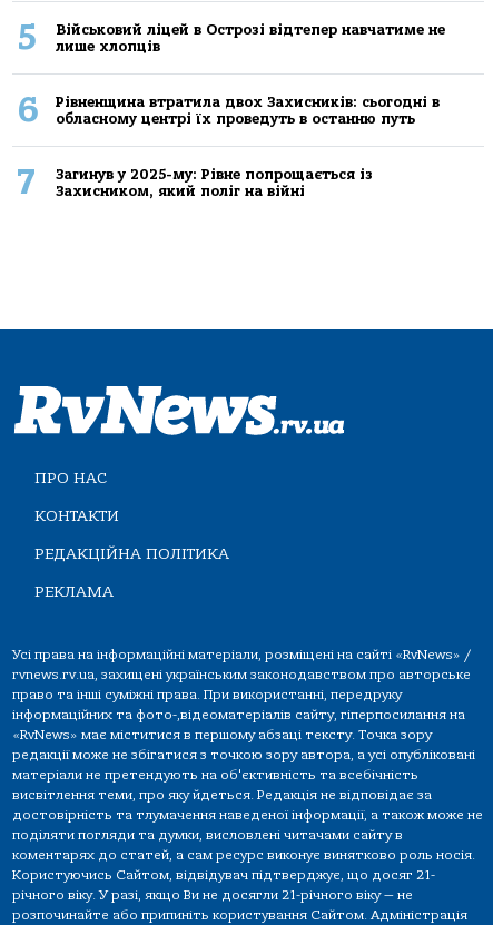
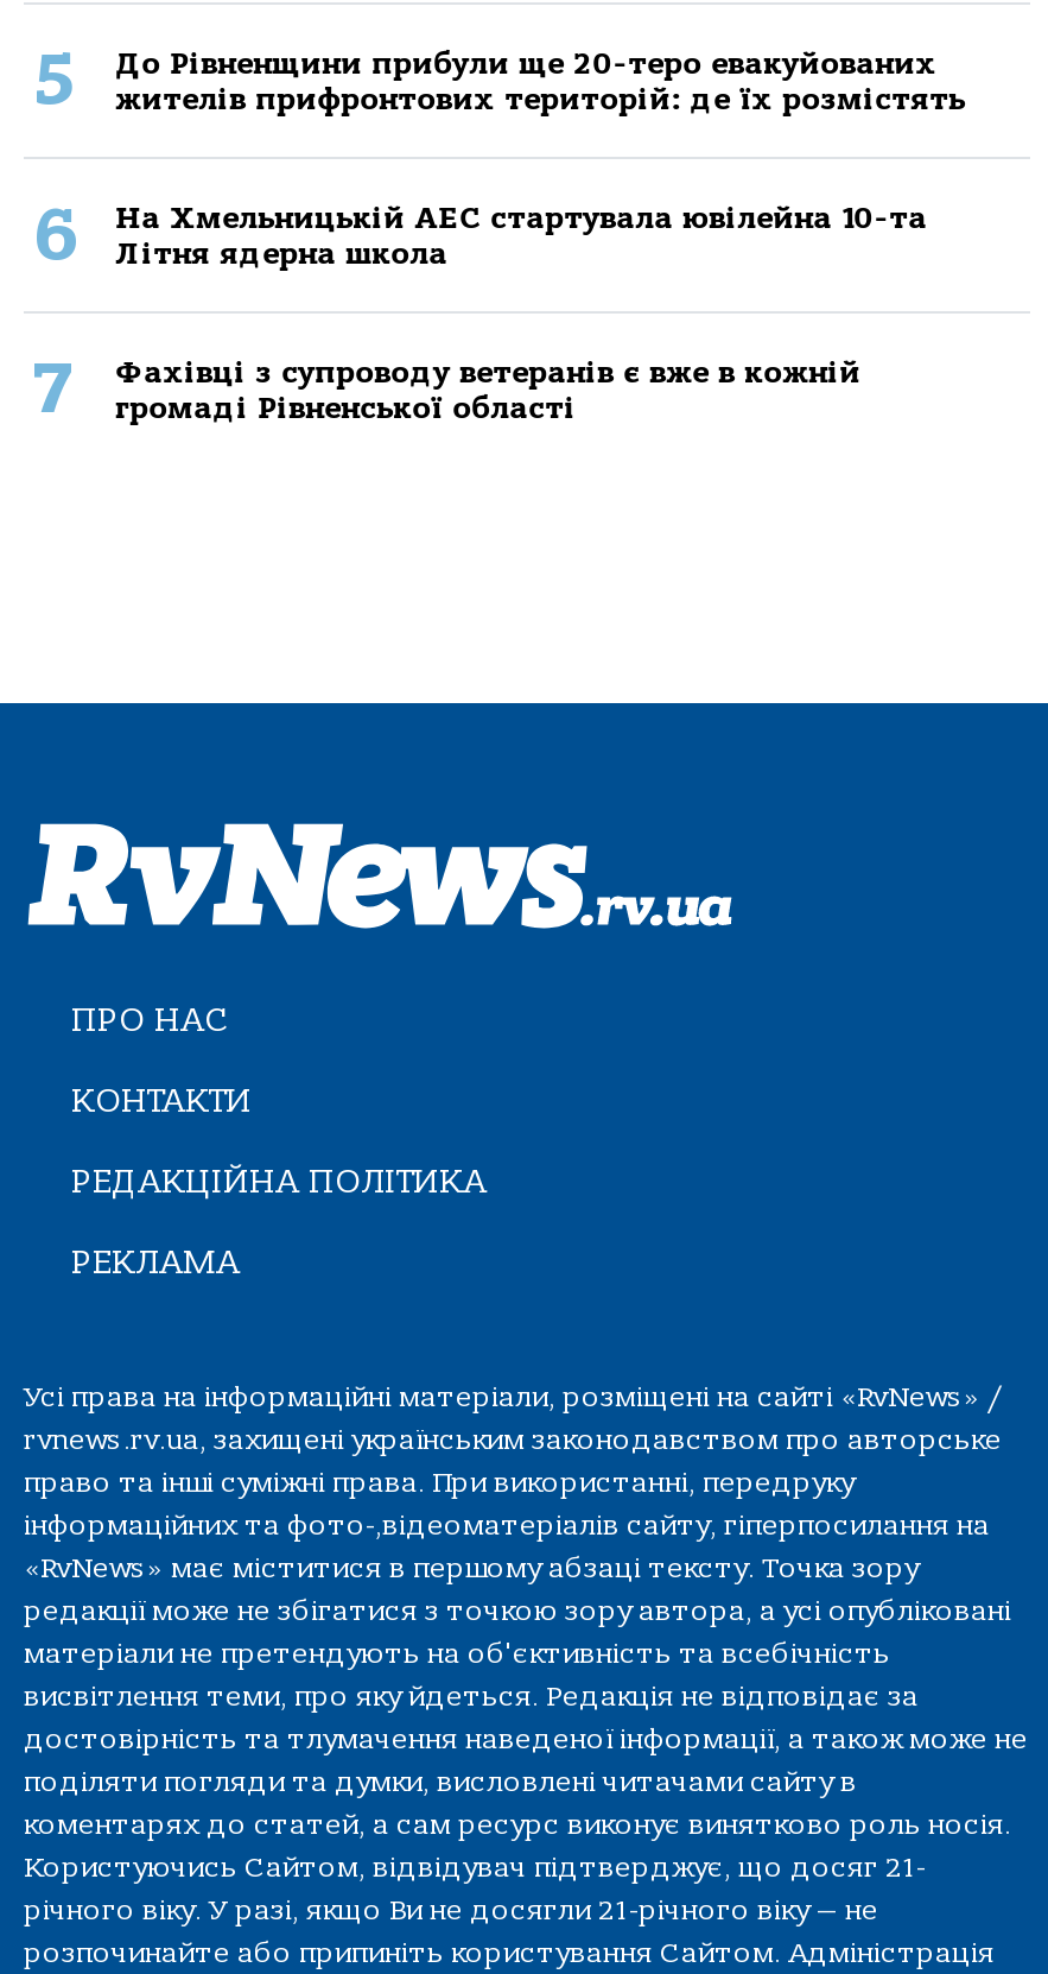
- Військовий ліцей в Острозі відтепер навчатиме не
- лише хлопців
+ До Рівненщини прибули ще 20-теро евакуйованих
+ жителів прифронтових територій: де їх розмістять

- Рівненщина втратила двох Захисників: сьогодні в
- обласному центрі їх проведуть в останню путь
+ На Хмельницькій АЕС стартувала ювілейна 10-та
+ Літня ядерна школа

- Загинув у 2025-му: Рівне попрощається із
- Захисником, який поліг на війні
+ Фахівці з супроводу ветеранів є вже в кожній
+ громаді Рівненської області
